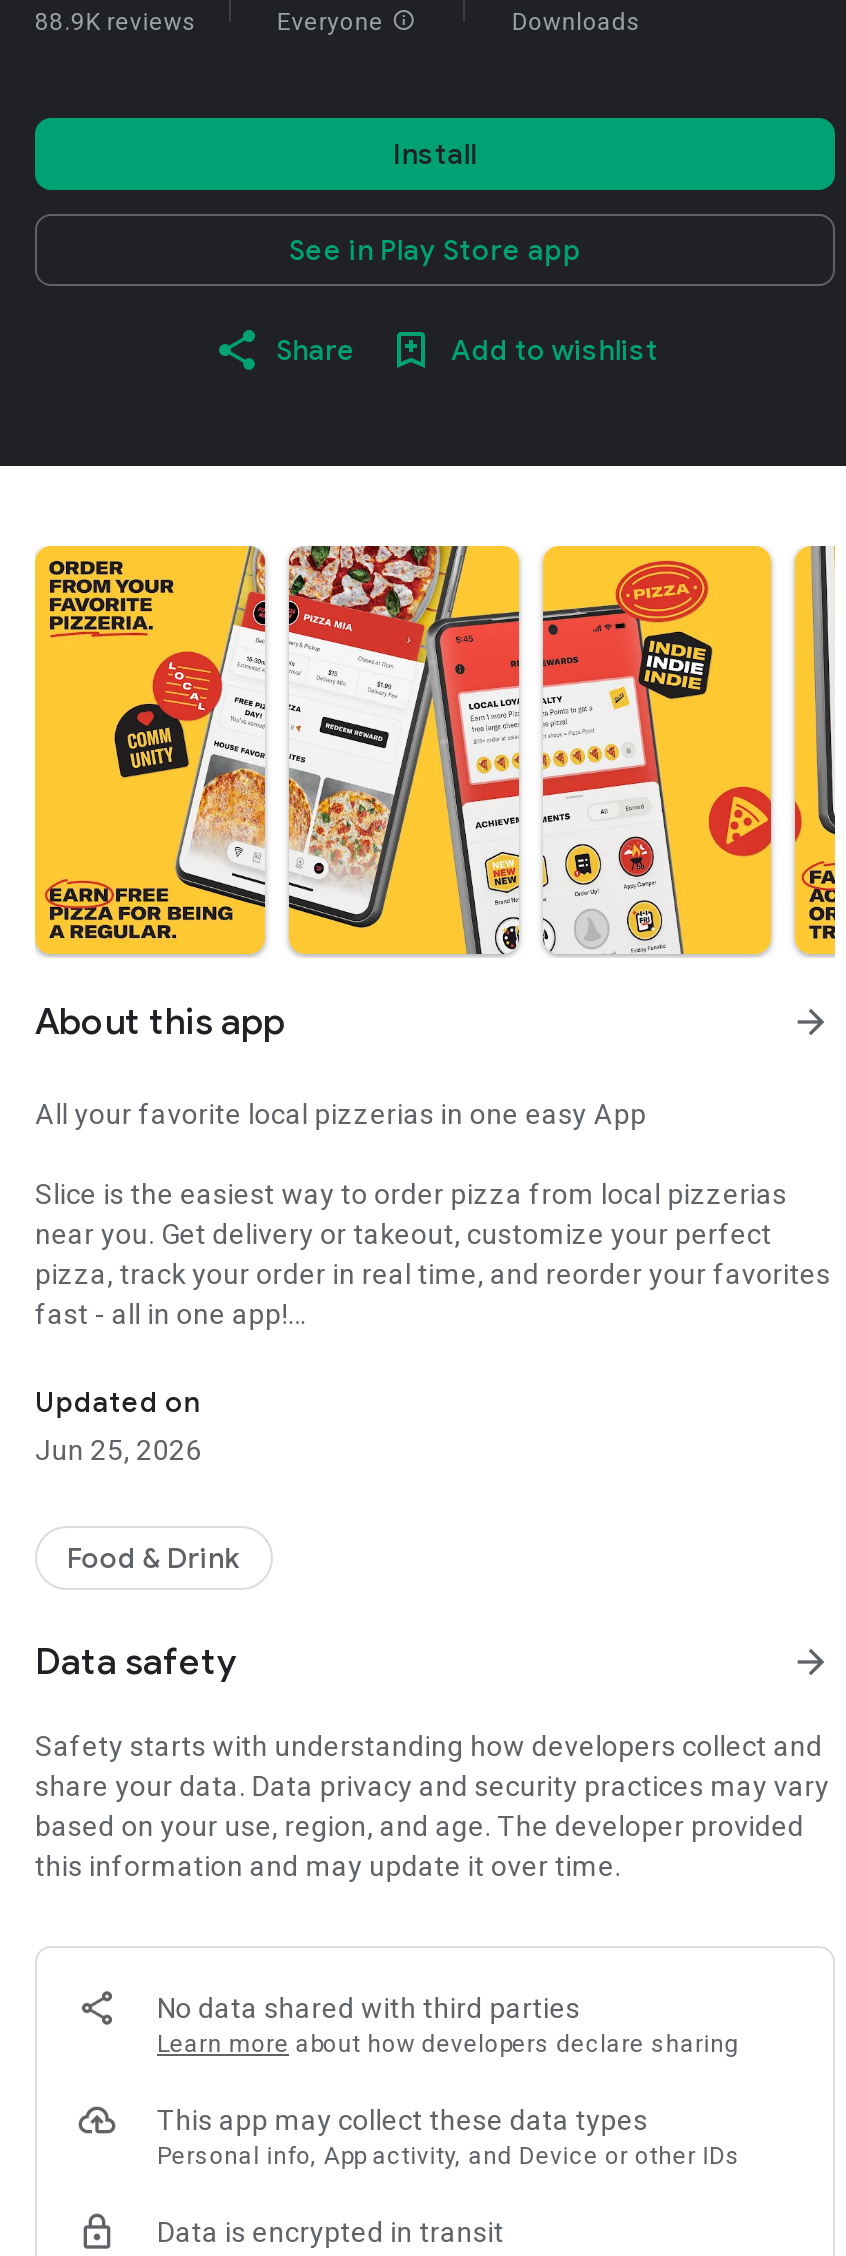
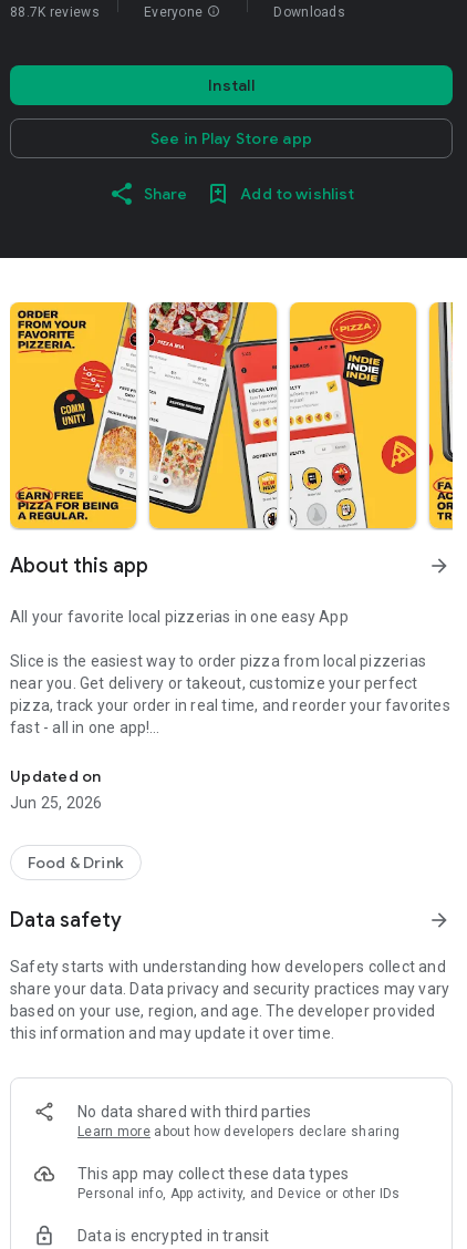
- 88.9K reviews
+ 88.7K reviews
